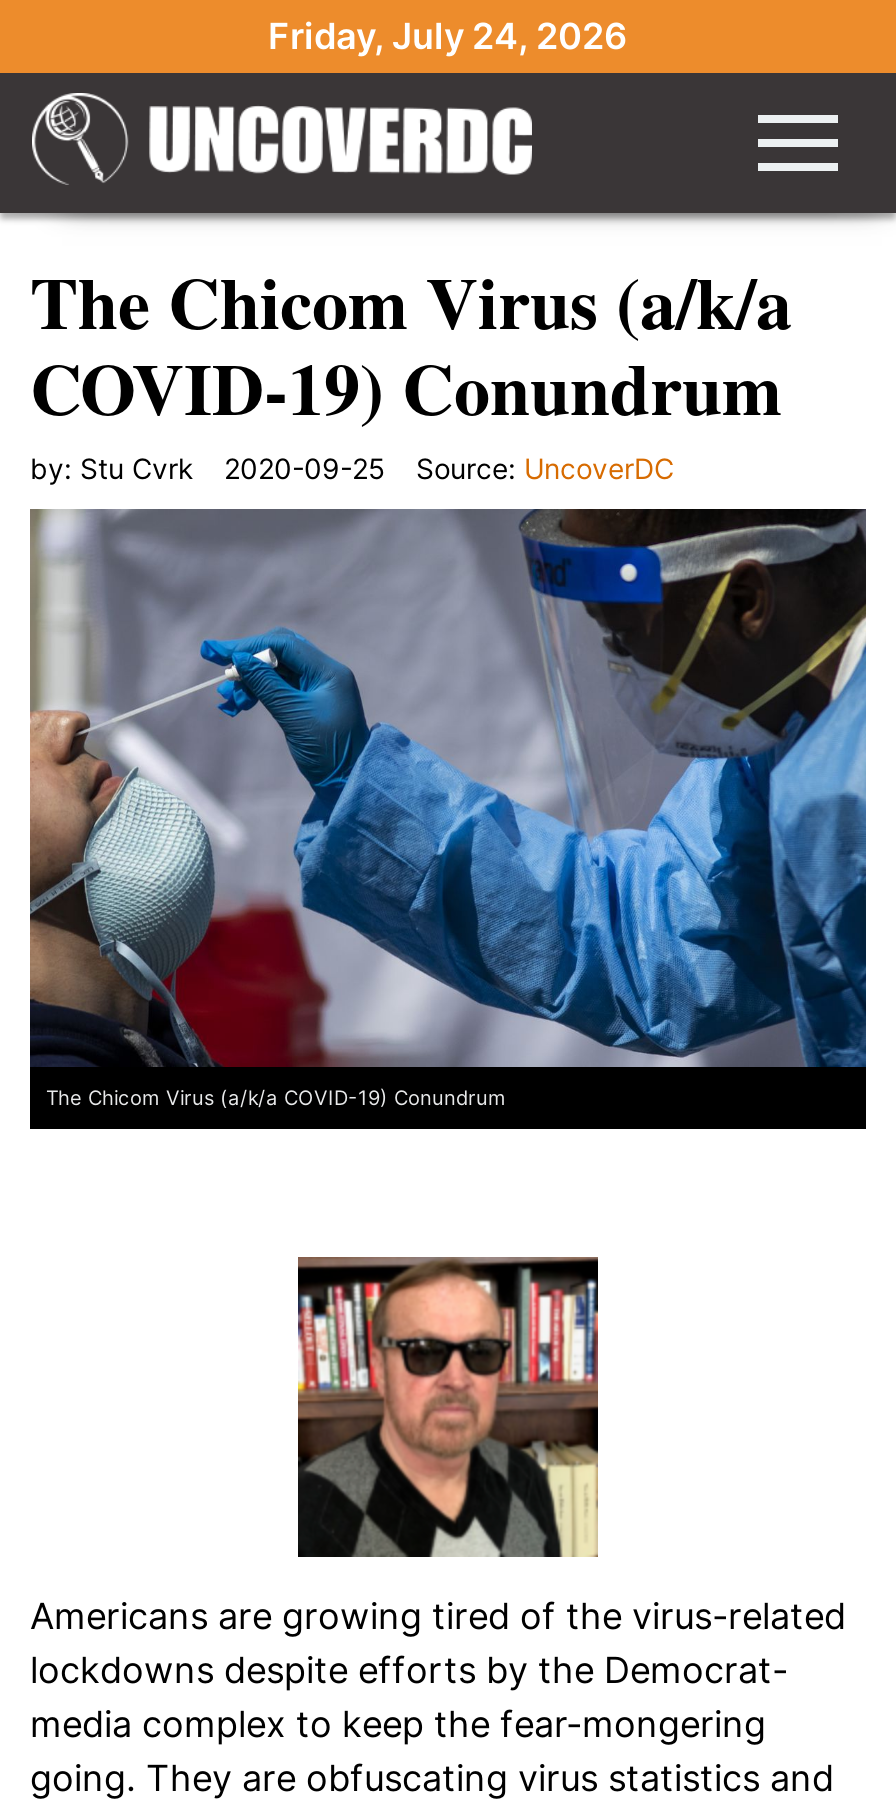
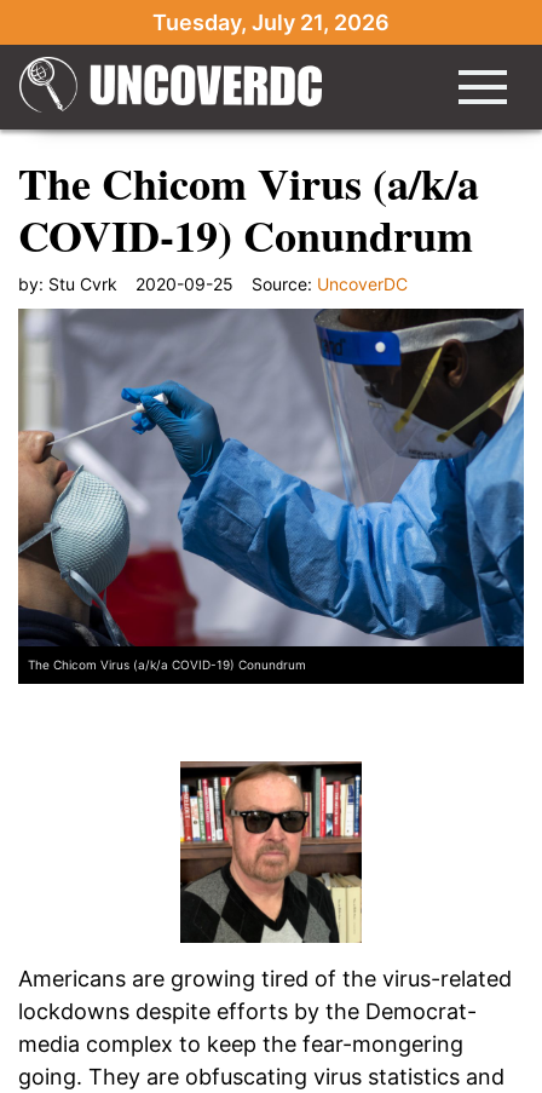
- Friday, July 24, 2026
+ Tuesday, July 21, 2026
